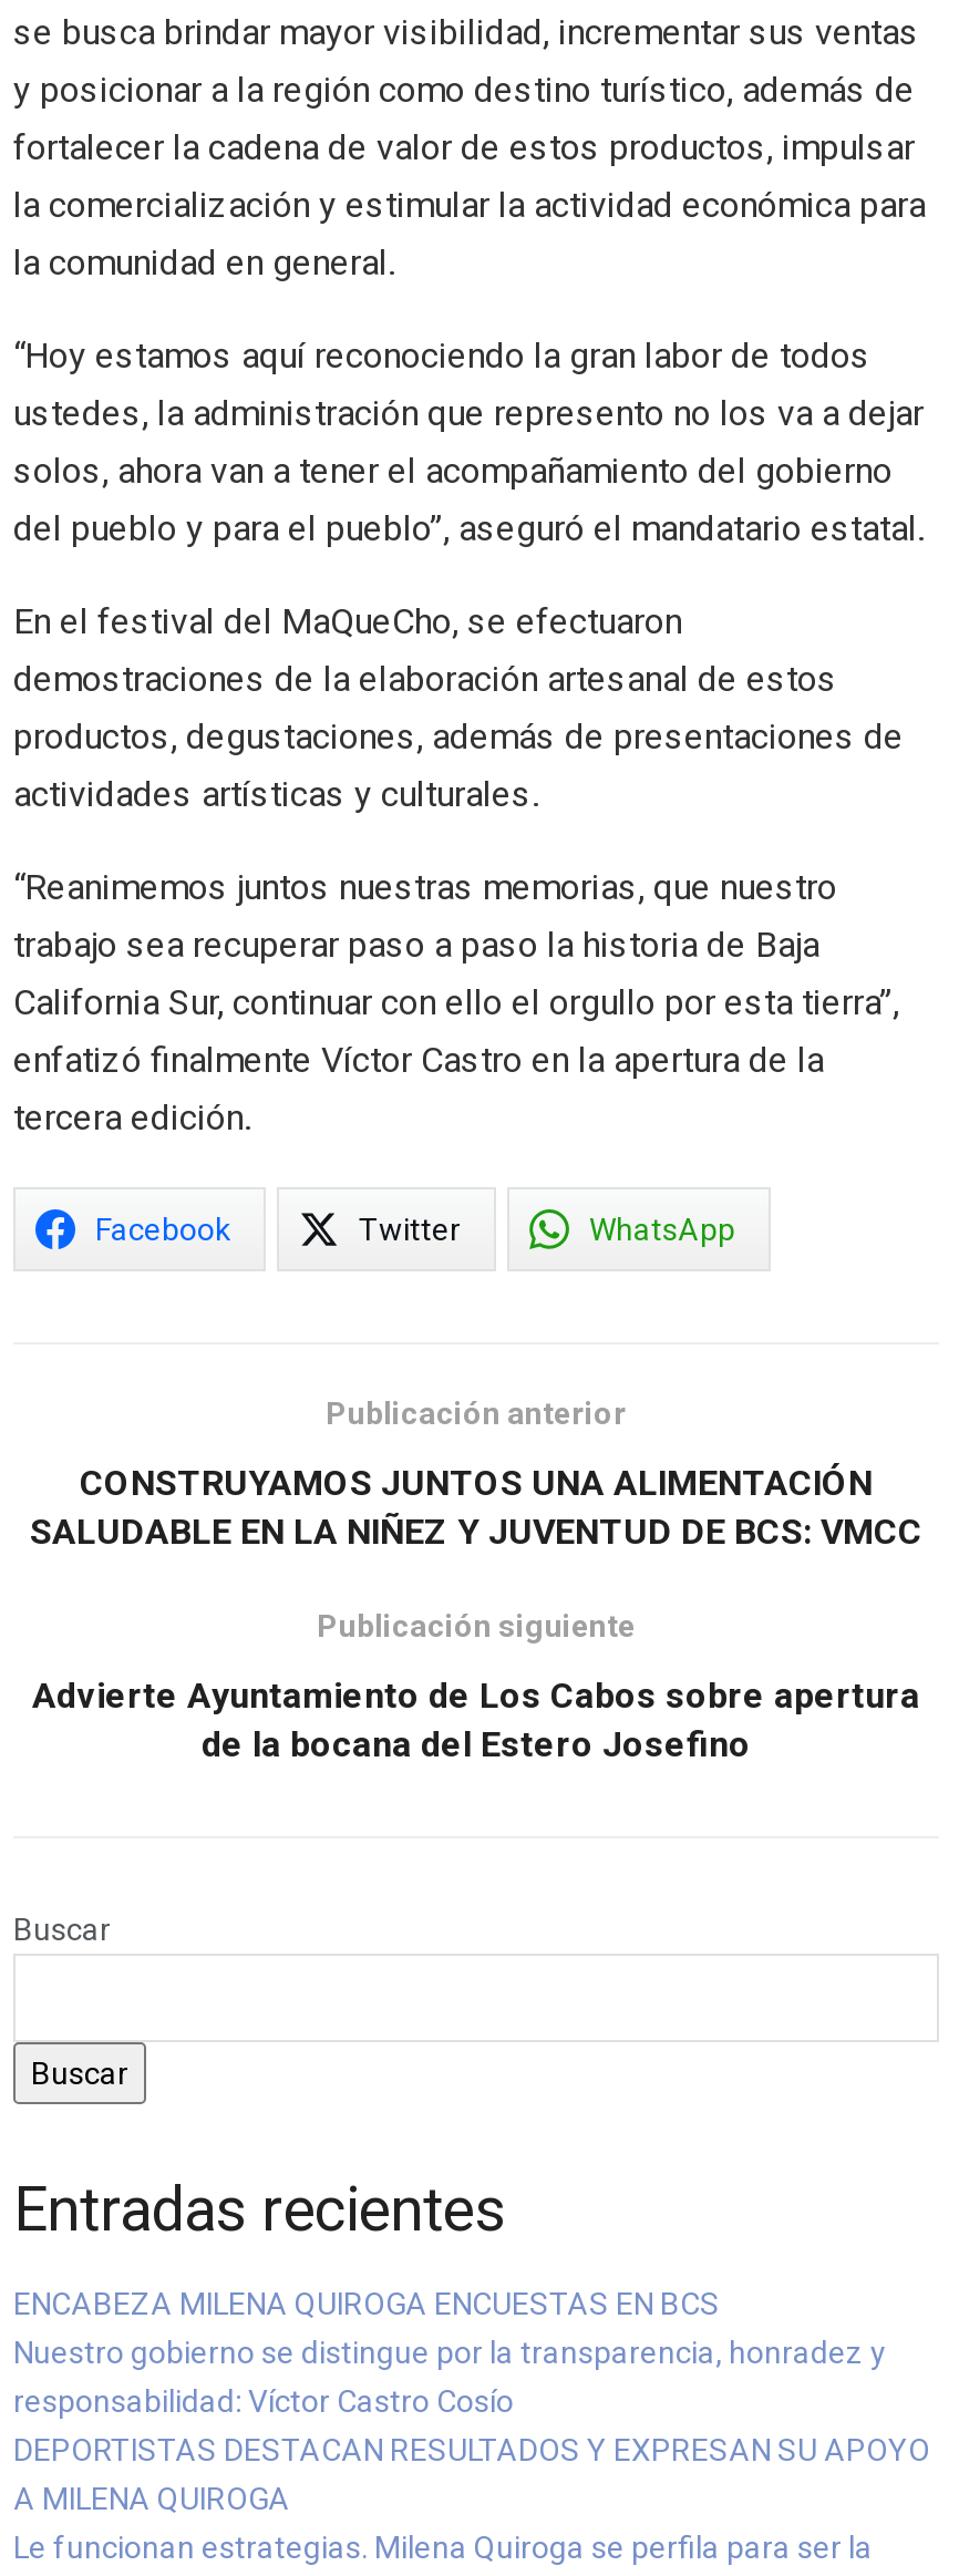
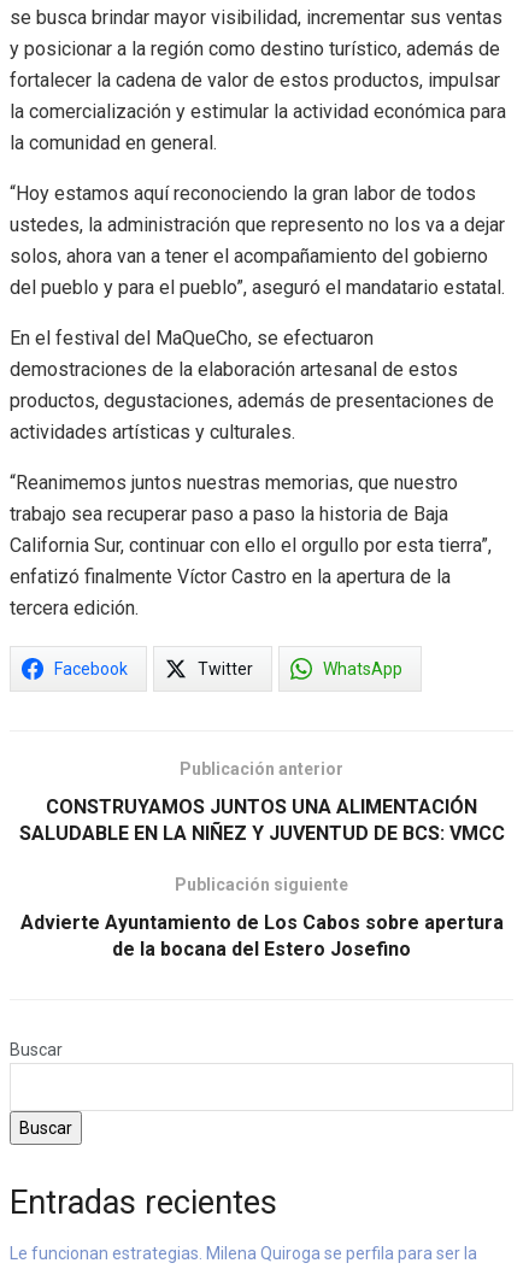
- ENCABEZA MILENA QUIROGA ENCUESTAS EN BCS
- Nuestro gobierno se distingue por la transparencia, honradez y
- responsabilidad: Víctor Castro Cosío
- DEPORTISTAS DESTACAN RESULTADOS Y EXPRESAN SU APOYO
- A MILENA QUIROGA
